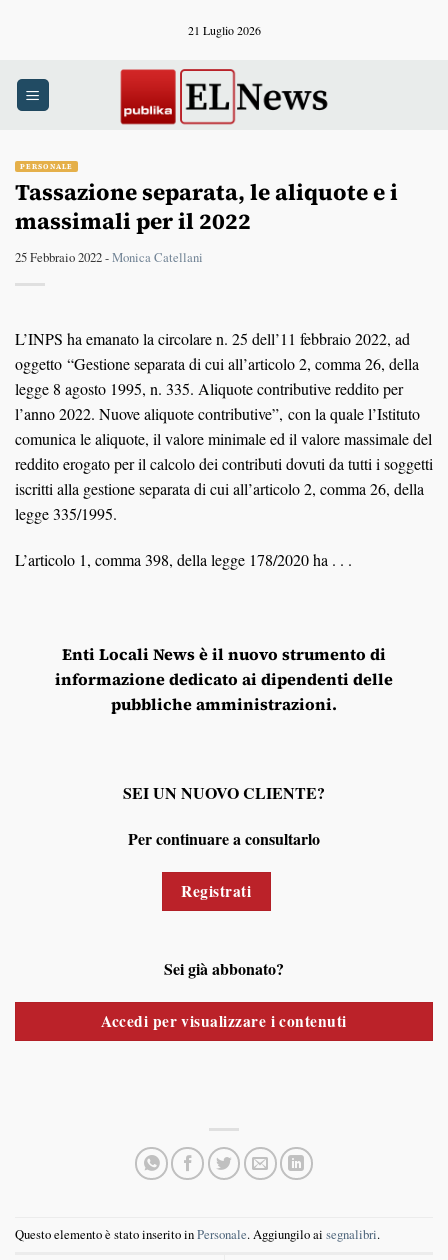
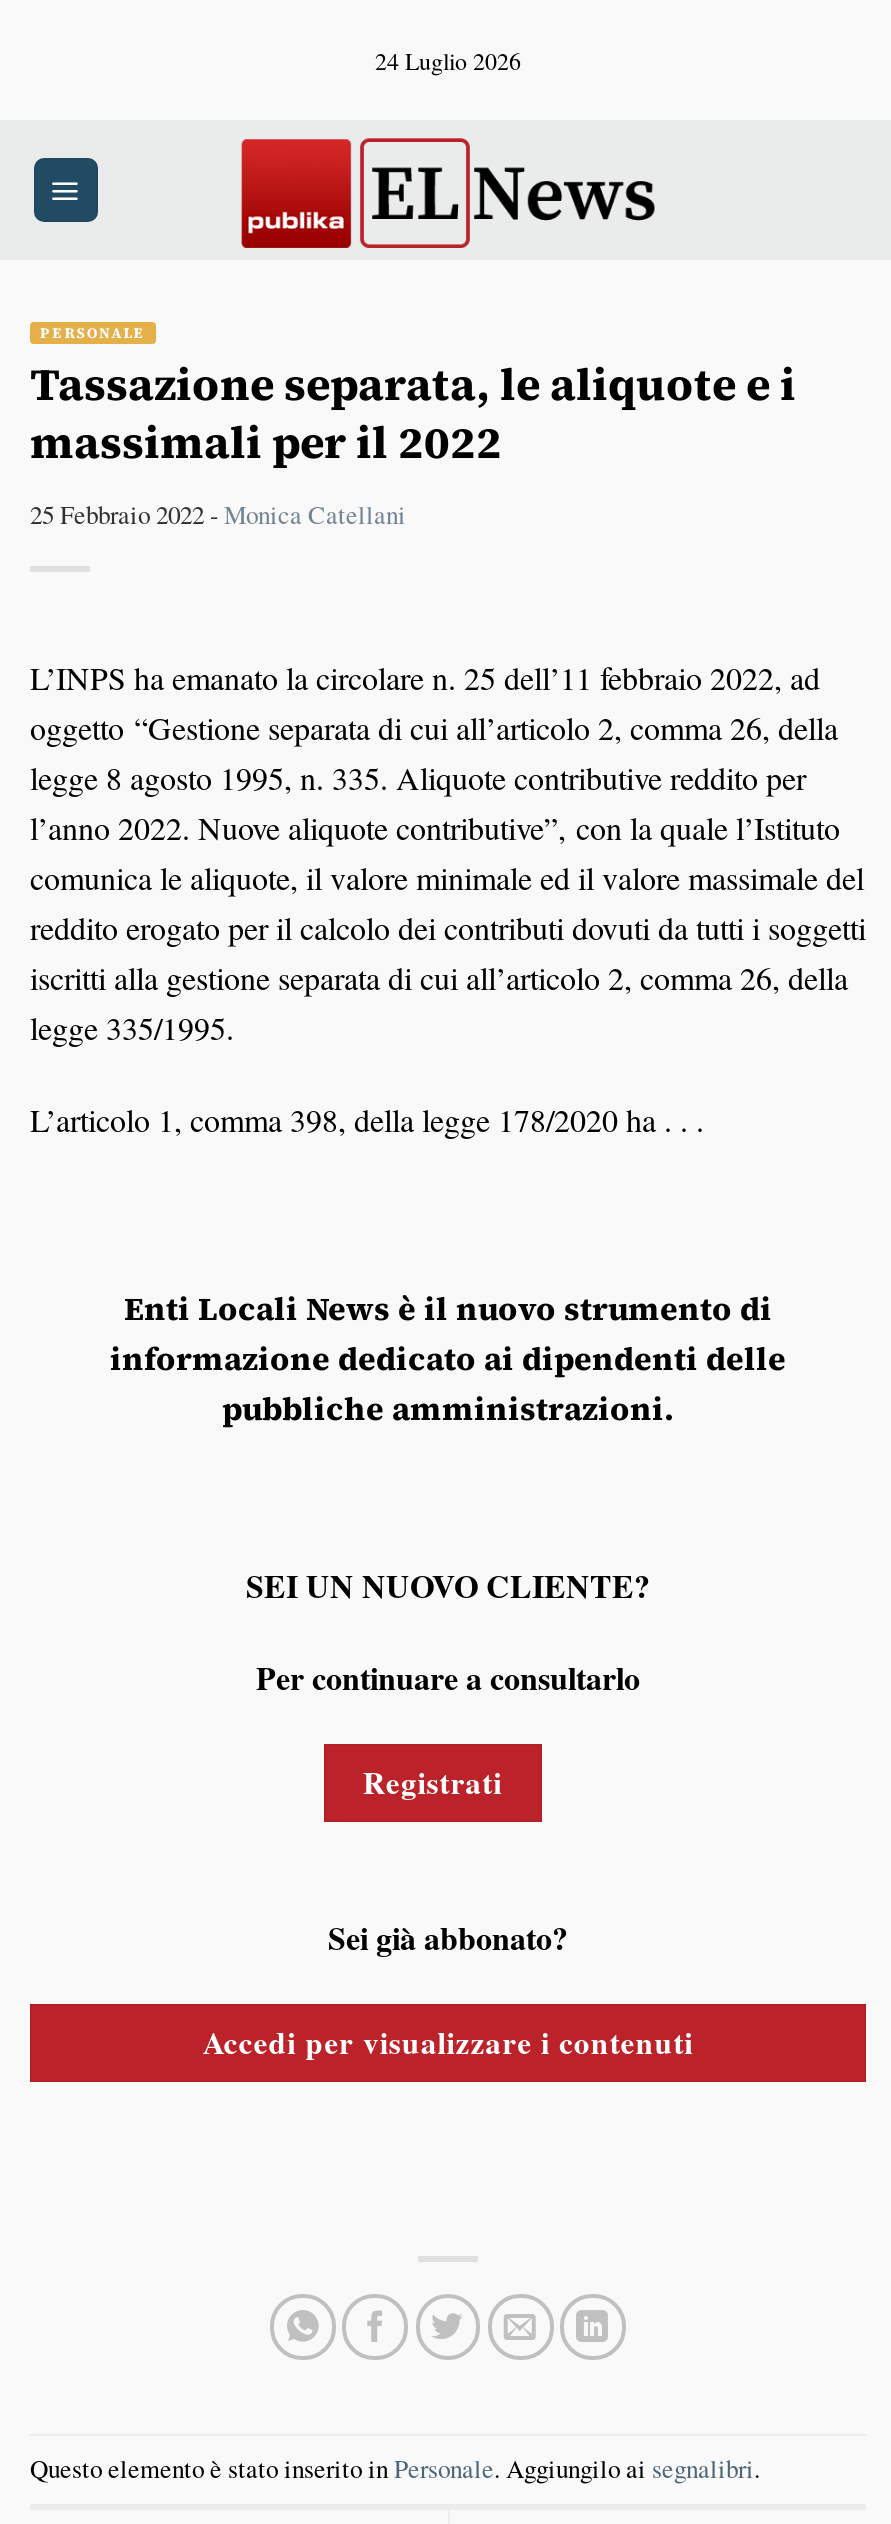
- 21 Luglio 2026
+ 24 Luglio 2026
